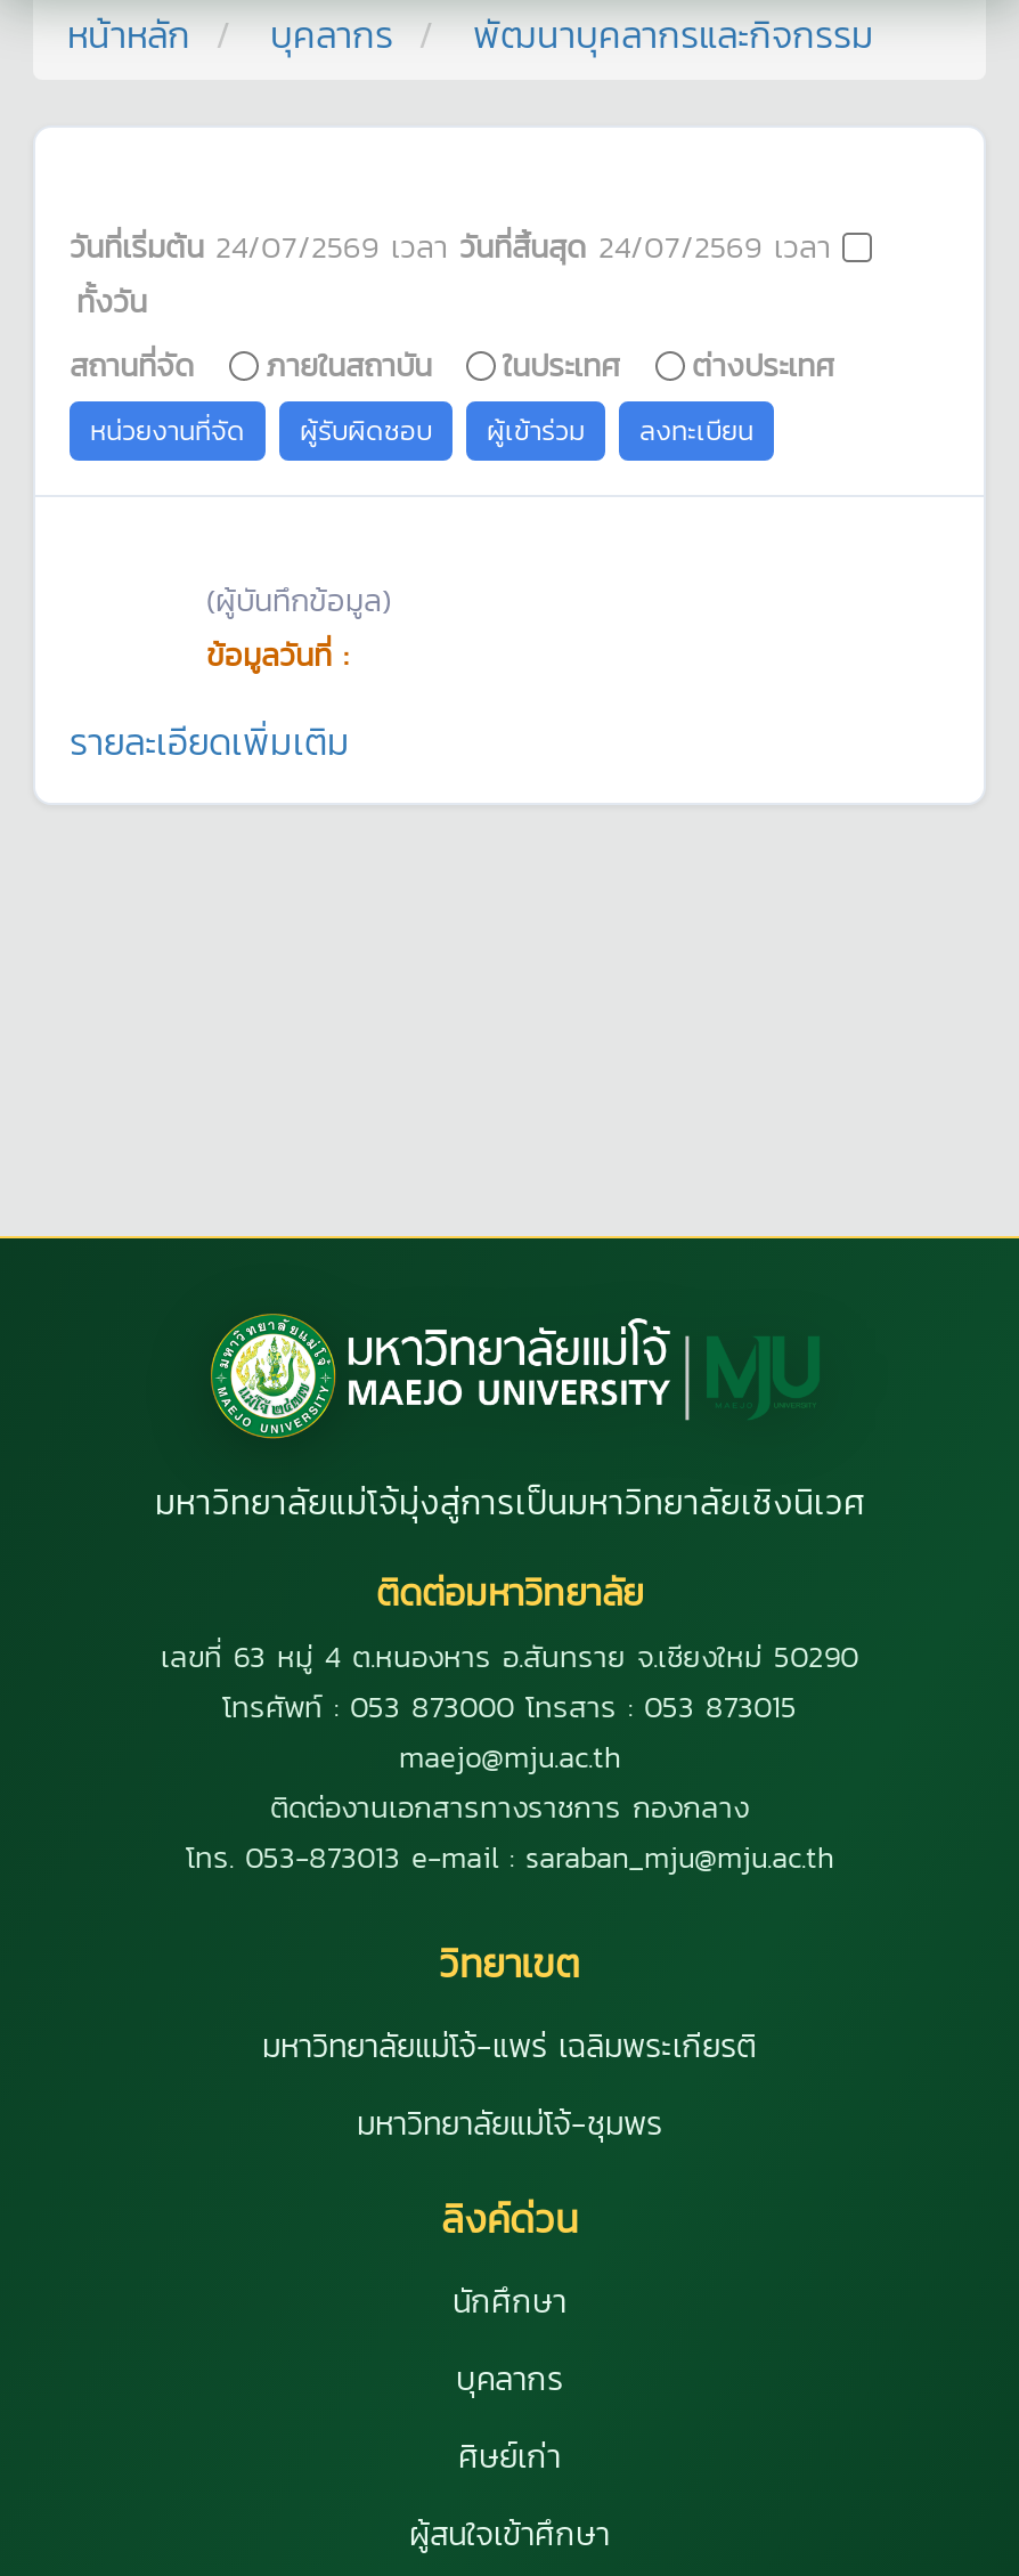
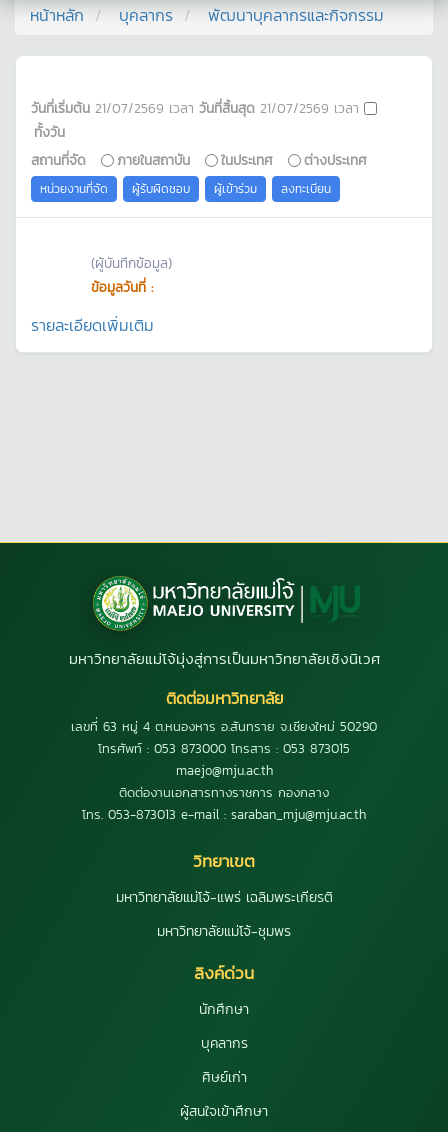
- วันที่เริ่มต้น 24/07/2569เวลาวันที่สิ้นสุด 24/07/2569เวลา
+ วันที่เริ่มต้น 21/07/2569เวลาวันที่สิ้นสุด 21/07/2569เวลา
